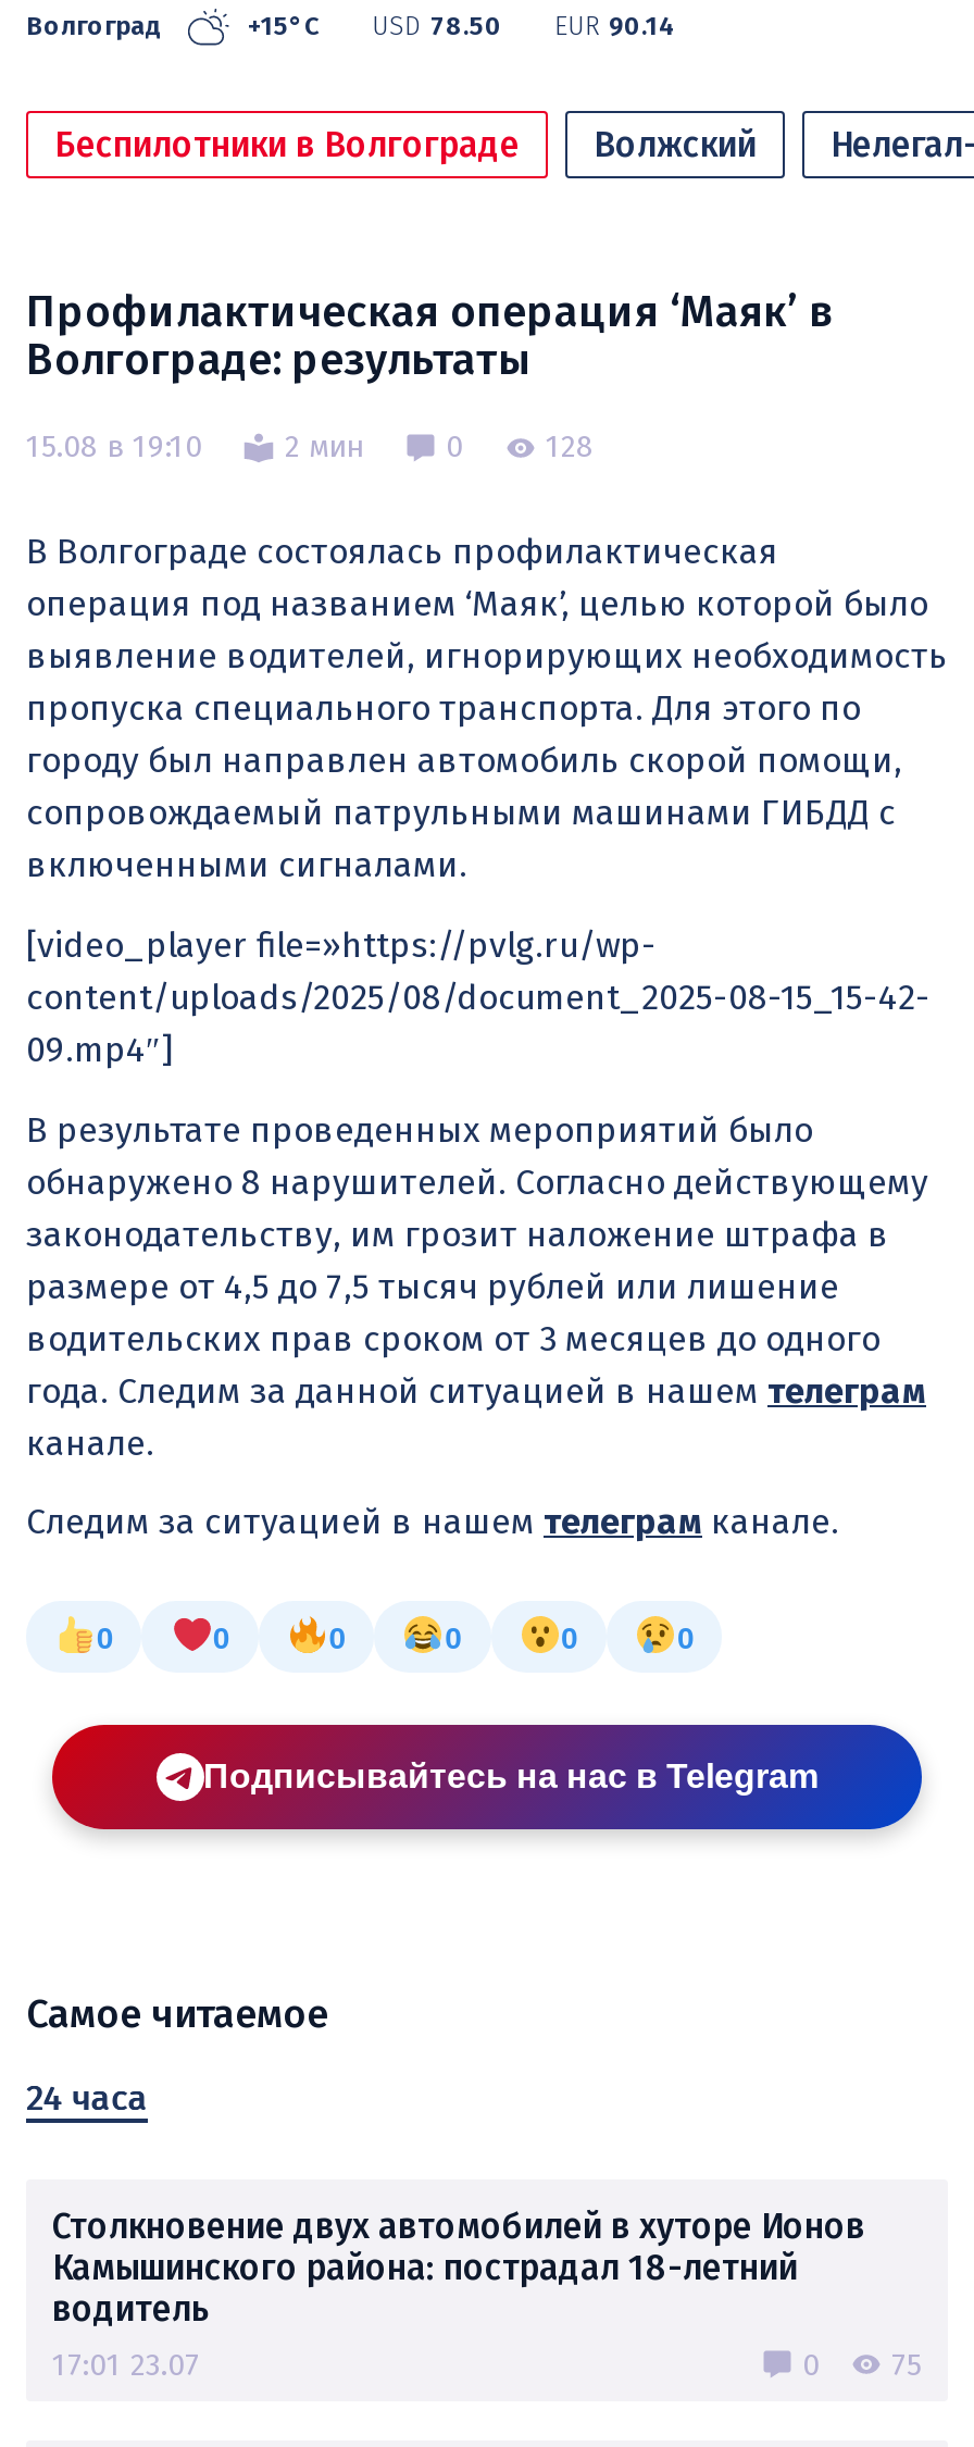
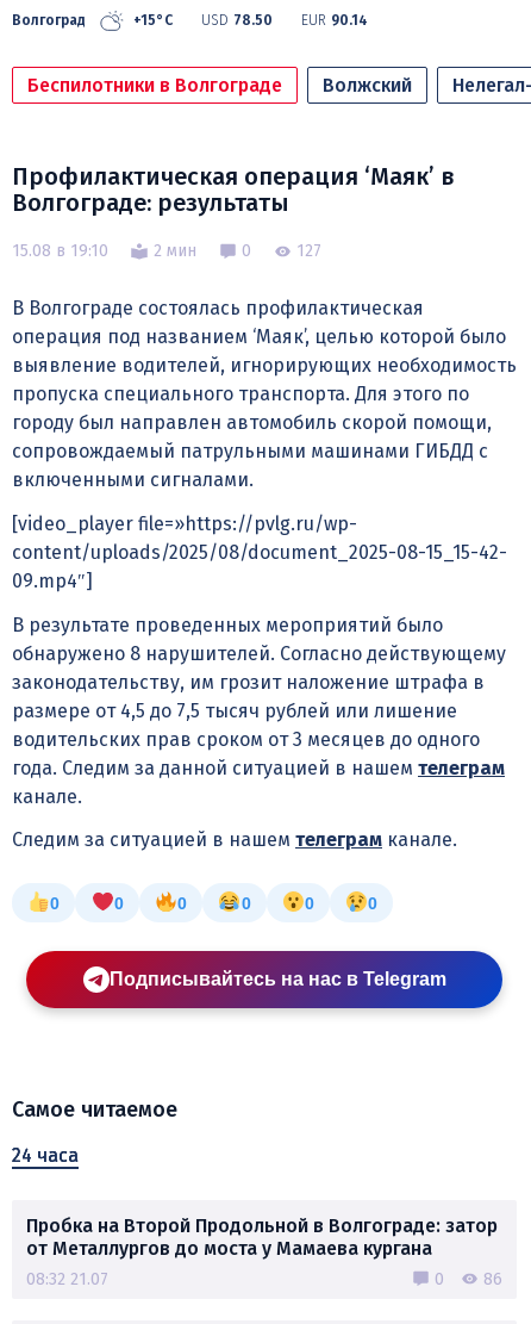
- 128
+ 127

- Столкновение двух автомобилей в хуторе Ионов
- Камышинского района: пострадал 18-летний
- водитель
- 17:01 23.07
+ Пробка на Второй Продольной в Волгограде: затор
+ от Металлургов до моста у Мамаева кургана
+ 08:32 21.07

- 0 75
+ 0 86
